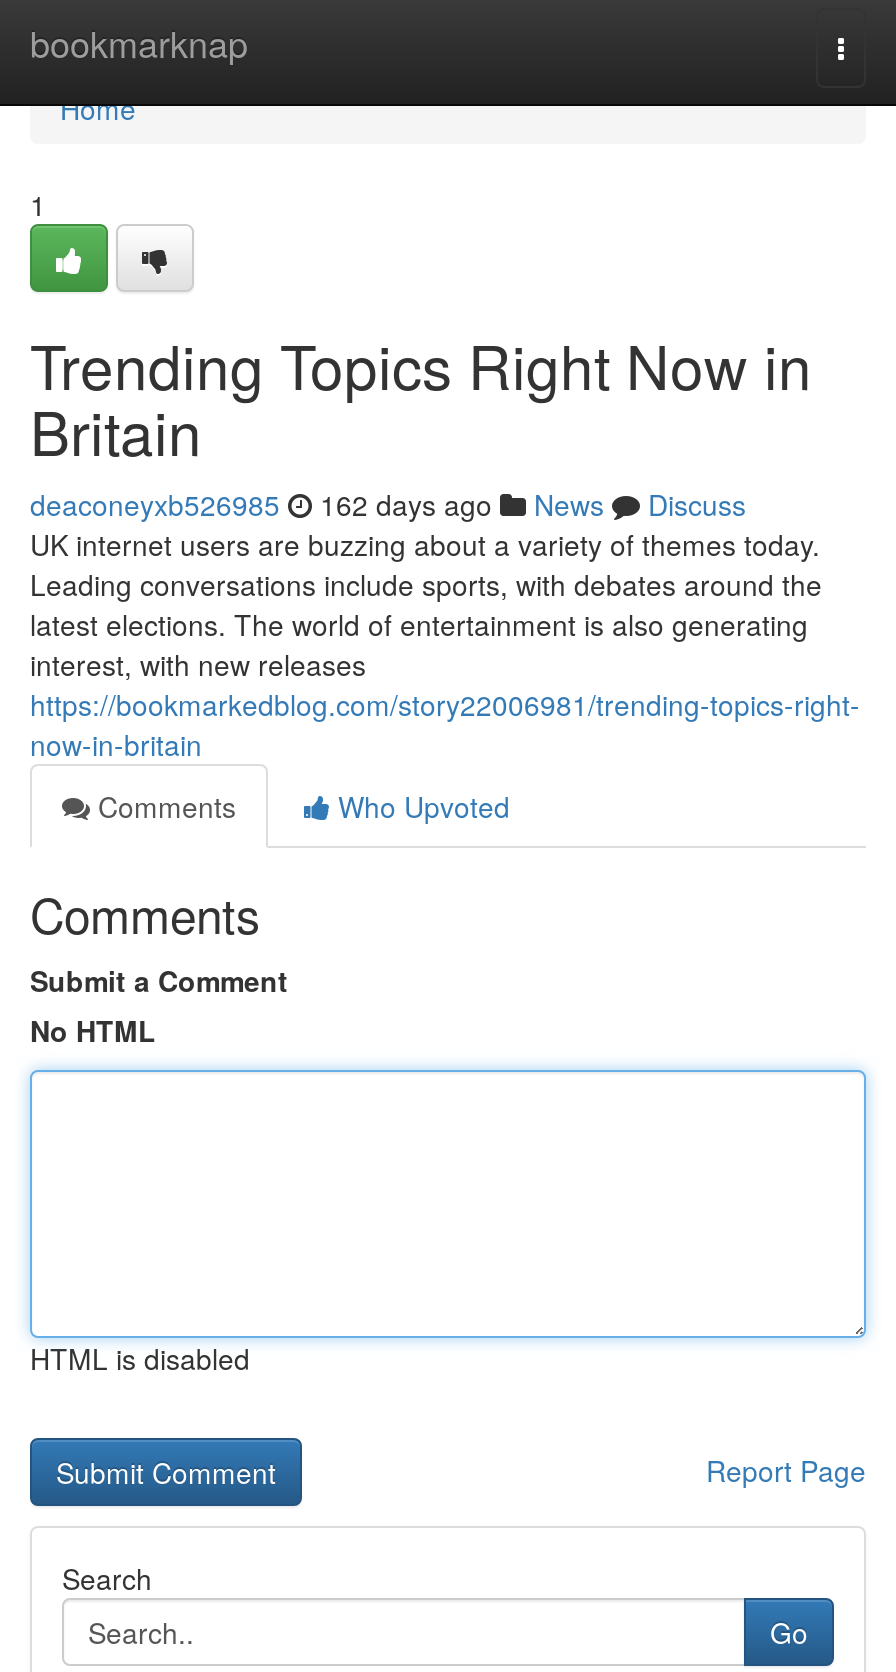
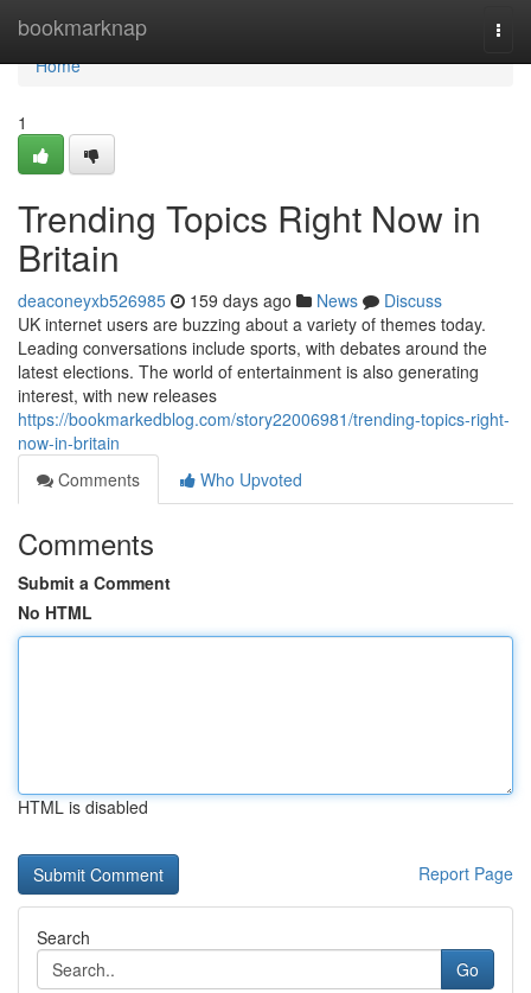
- deaconeyxb526985 162 days ago News Discuss
+ deaconeyxb526985 159 days ago News Discuss
